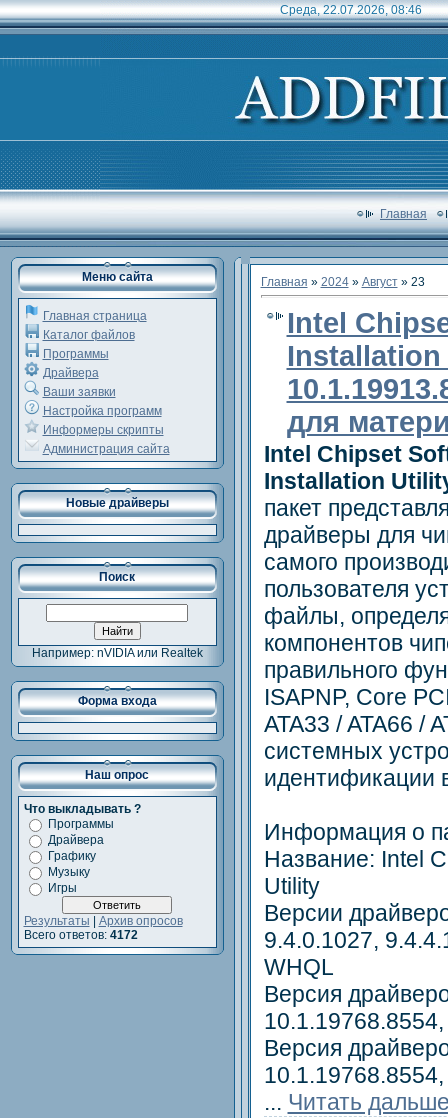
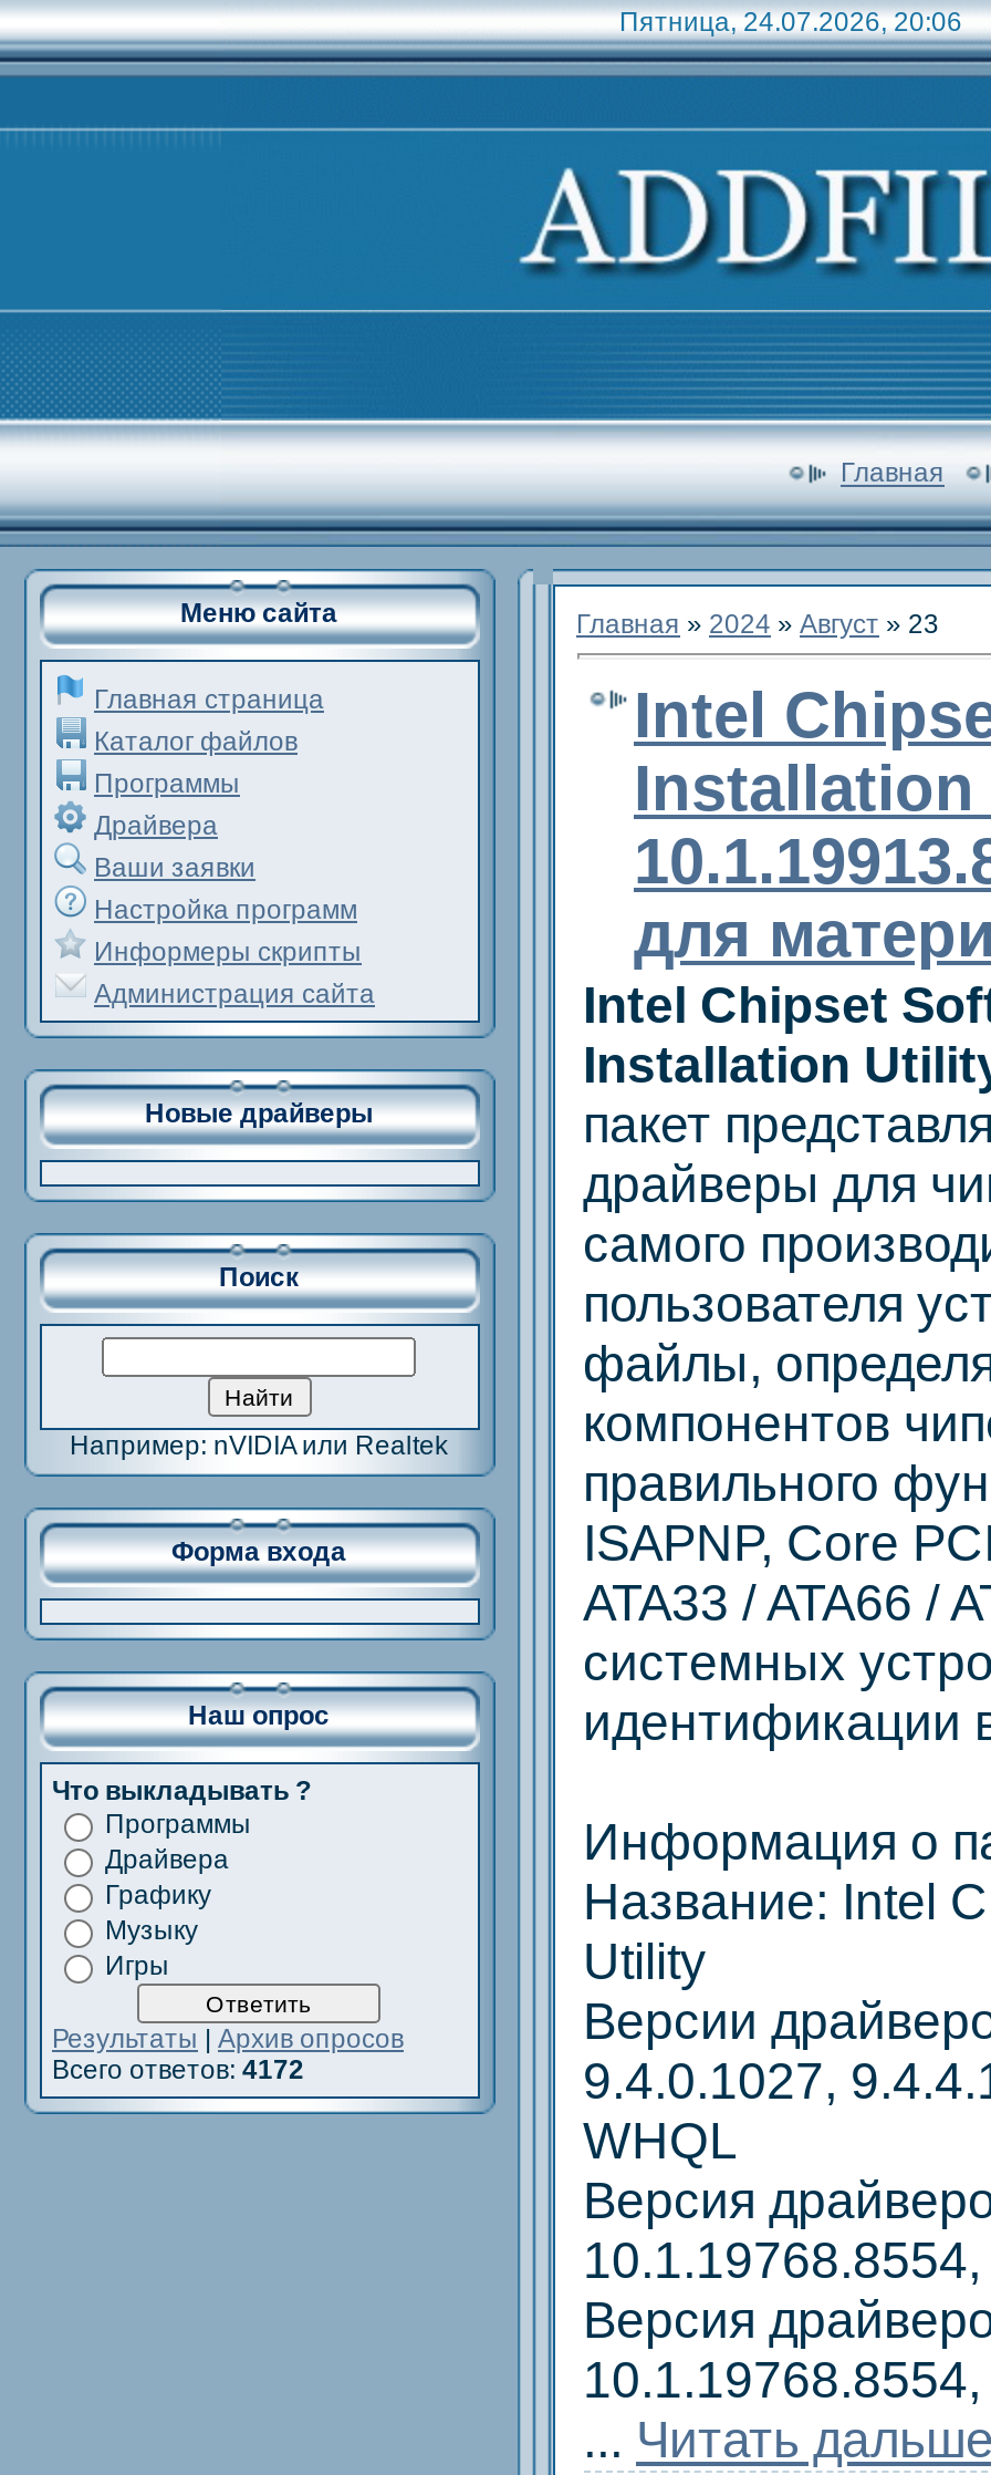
- Среда, 22.07.2026, 08:46
+ Пятница, 24.07.2026, 20:06
